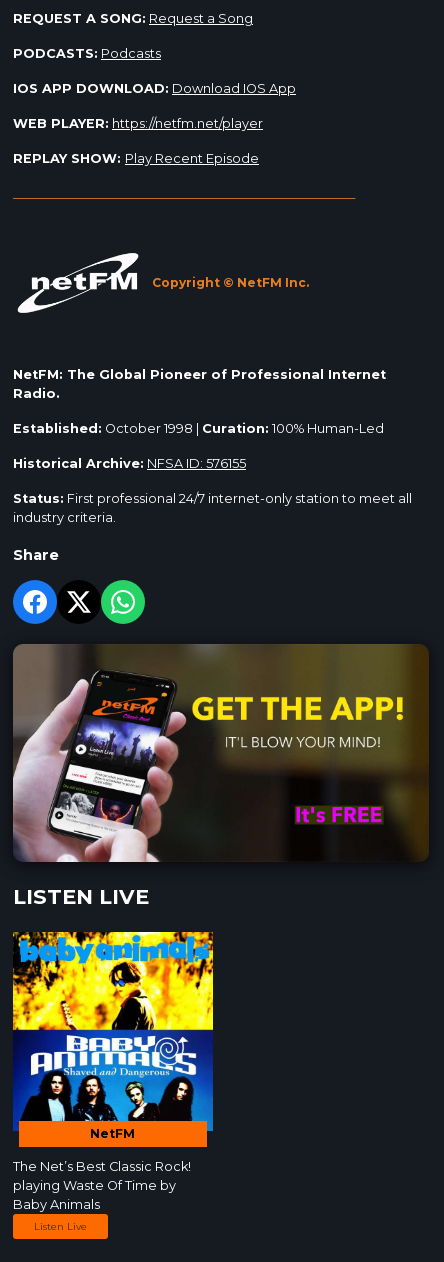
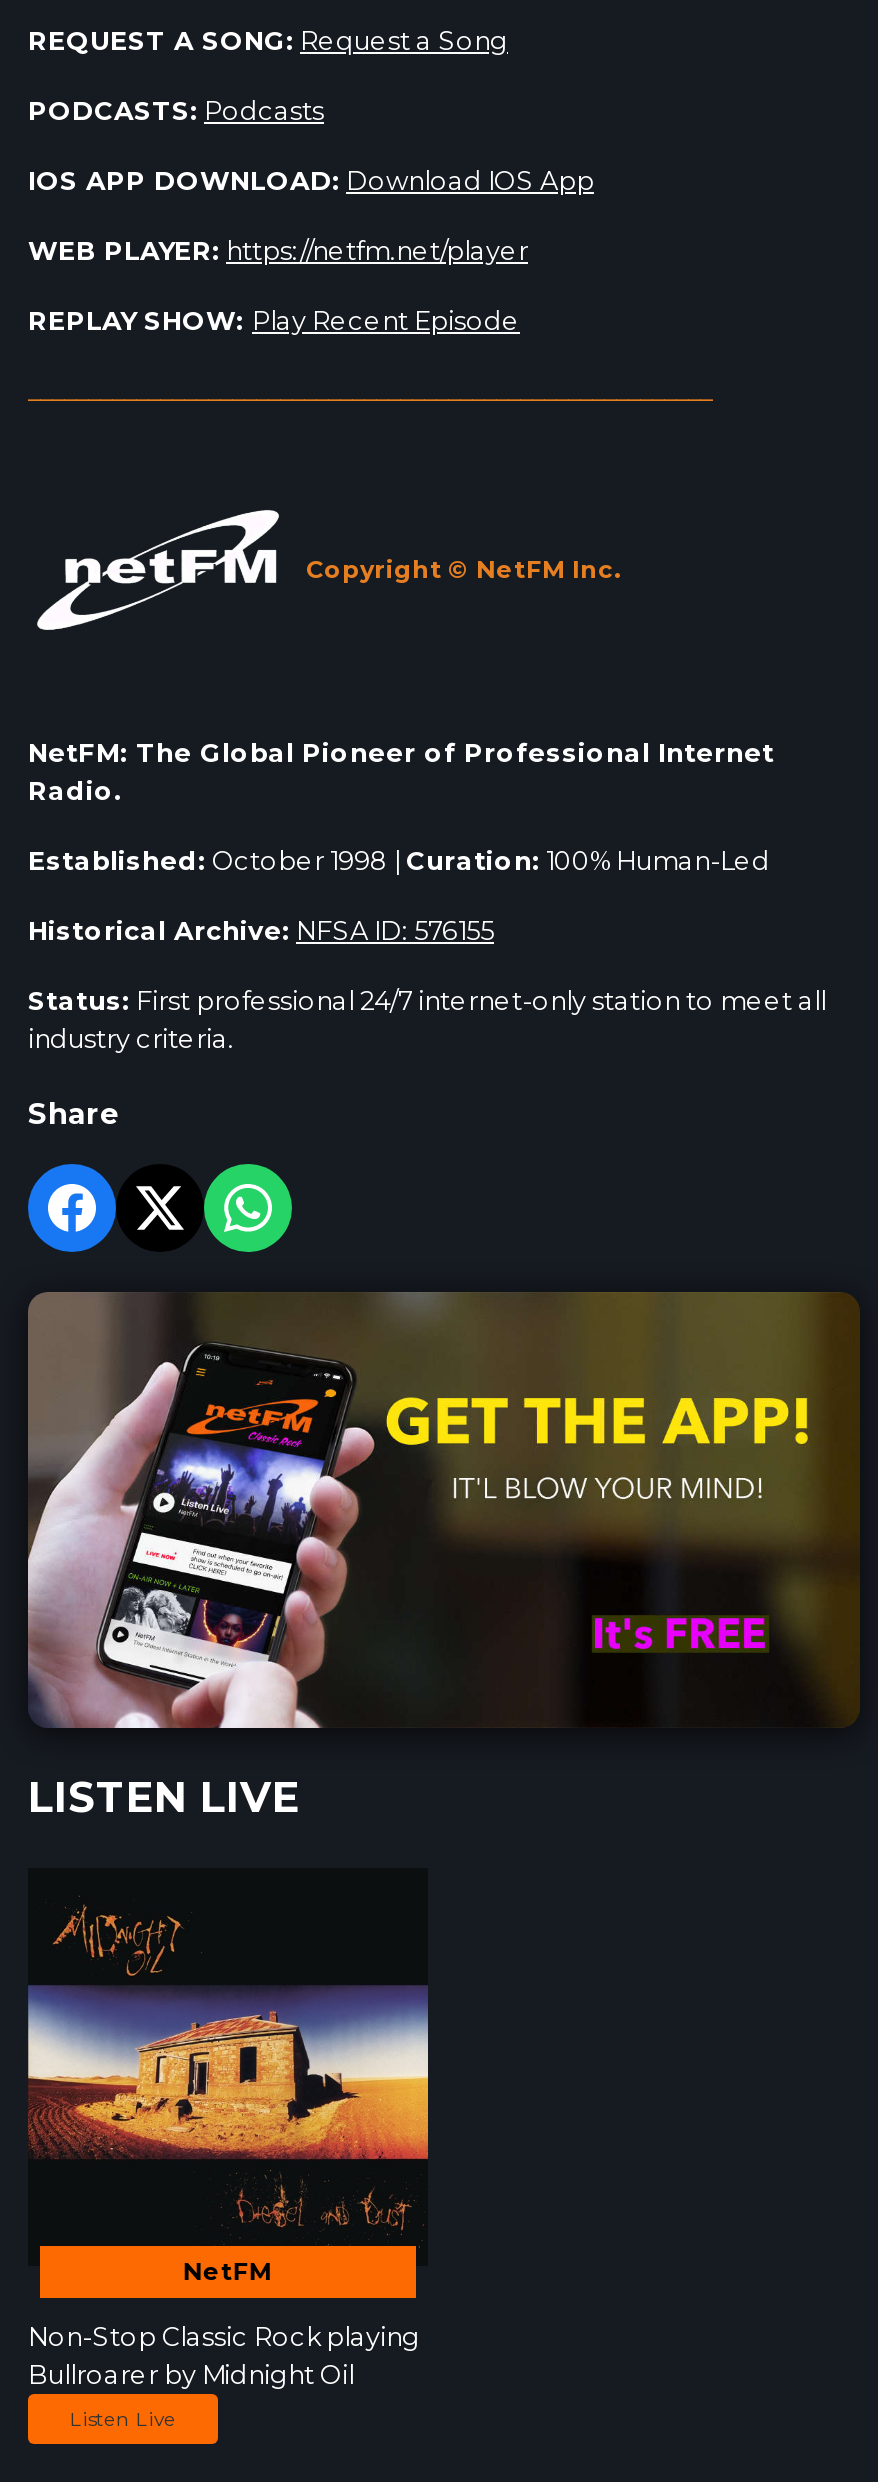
- [image]
- The Net’s Best Classic Rock!
- playing Waste Of Time by
- Baby Animals
+ [image]
+ Non-Stop Classic Rock playing
+ Bullroarer by Midnight Oil
